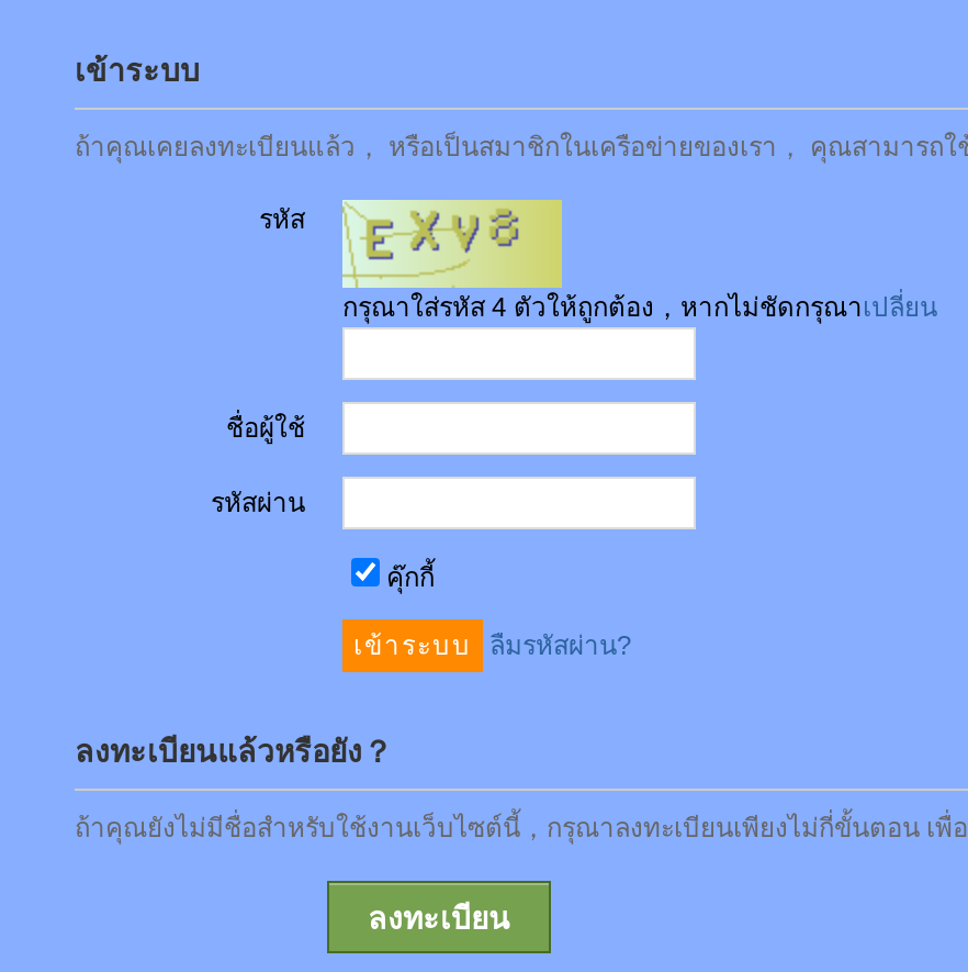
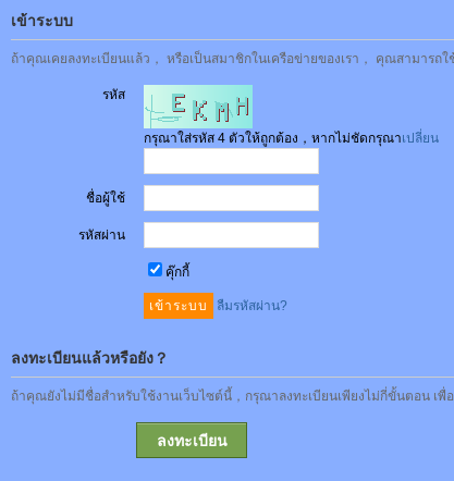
- [image]
+ [image]
